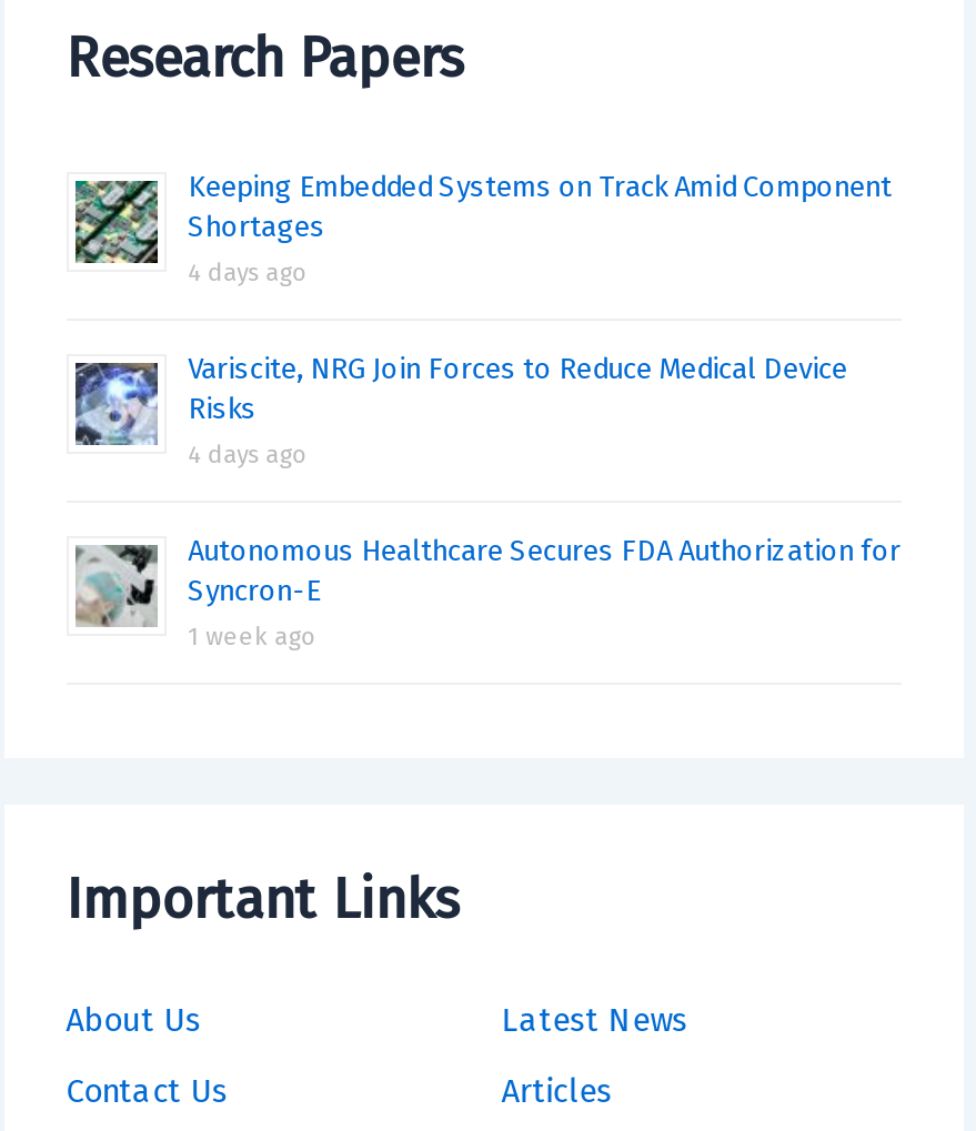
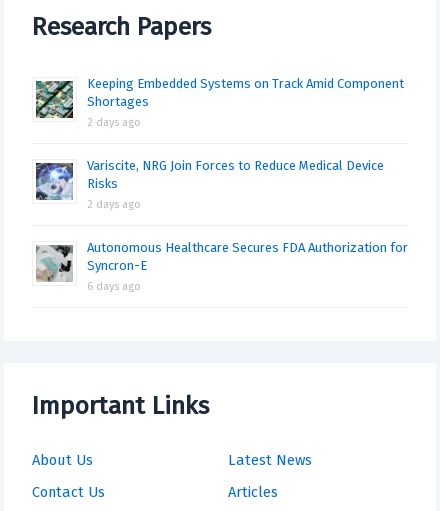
- 4 days ago
+ 2 days ago

- 4 days ago
+ 2 days ago

- 1 week ago
+ 6 days ago
